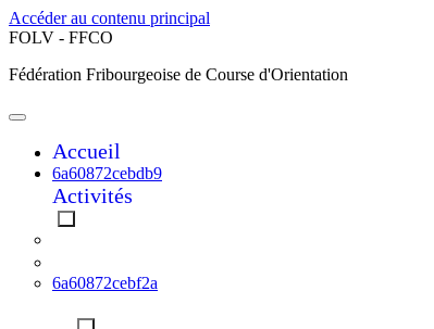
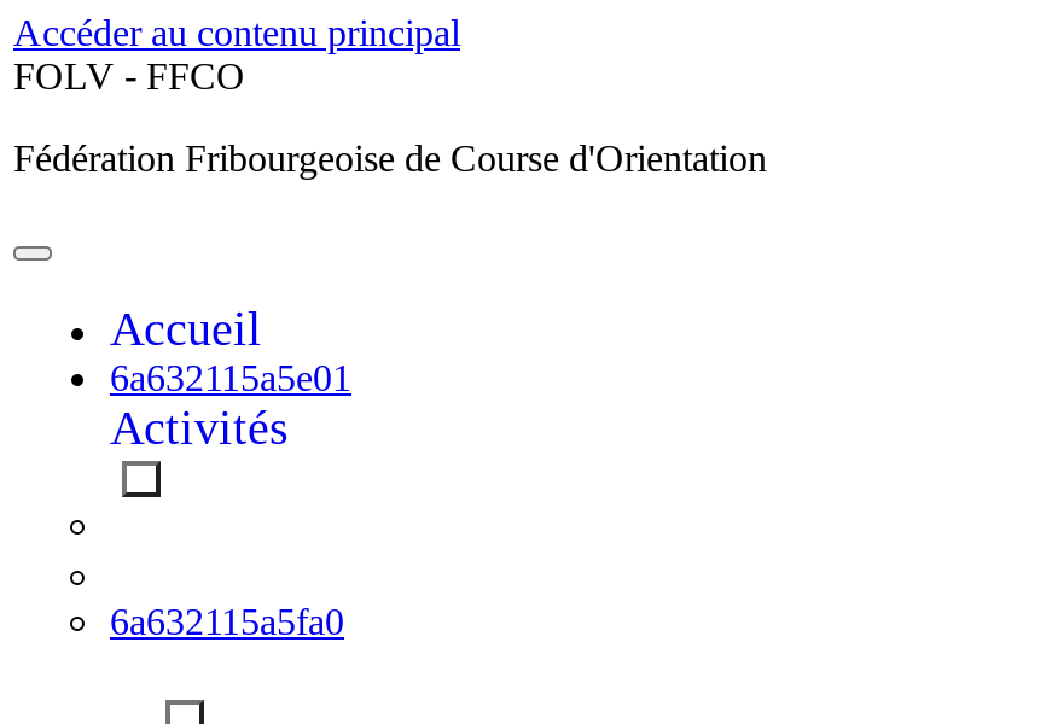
- 6a60872cebdb9
+ 6a632115a5e01

- 6a60872cebf2a
+ 6a632115a5fa0
